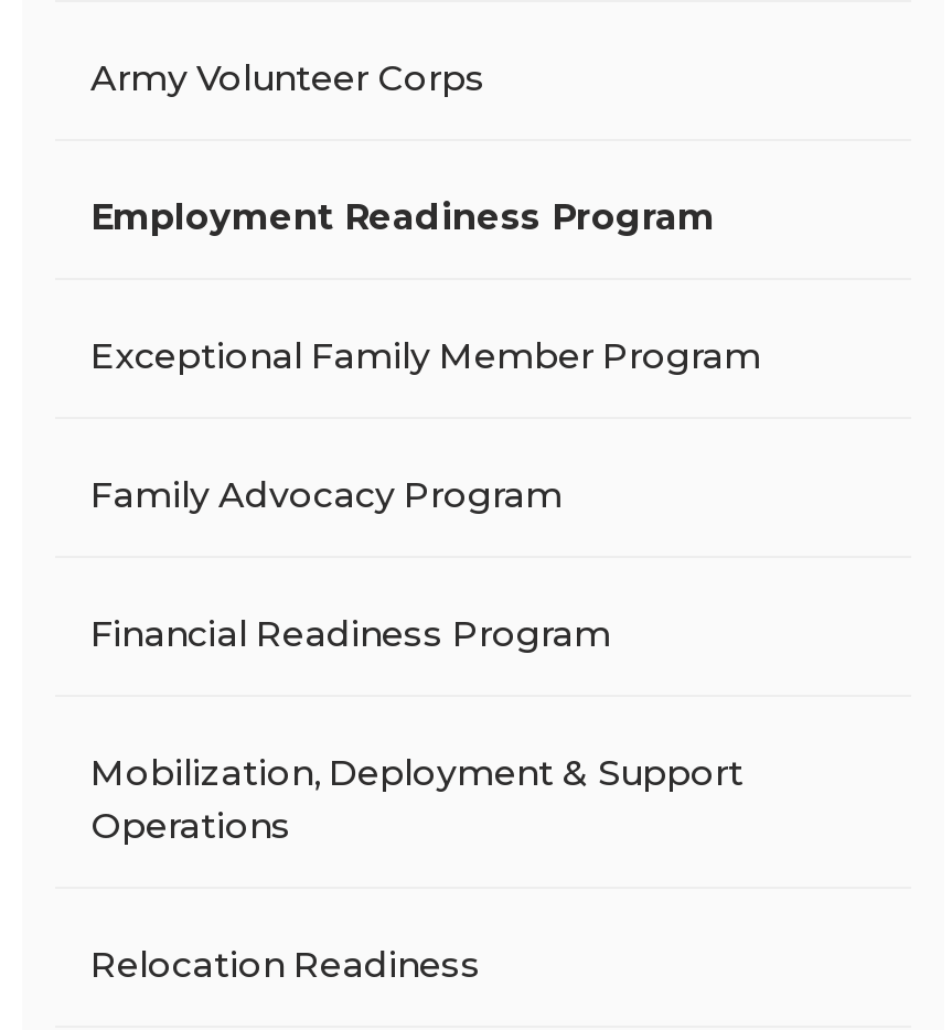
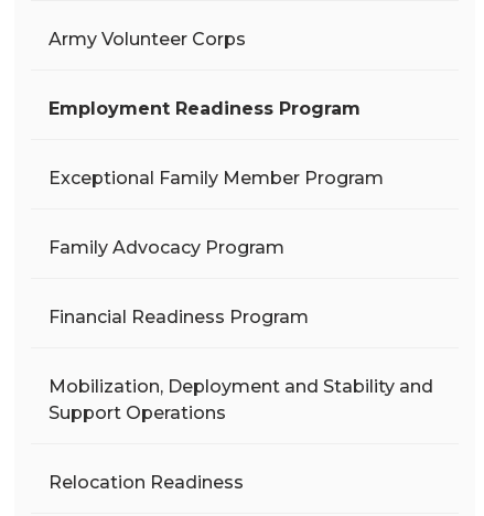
- Mobilization, Deployment & Support
- Operations
+ Mobilization, Deployment and Stability and
+ Support Operations
